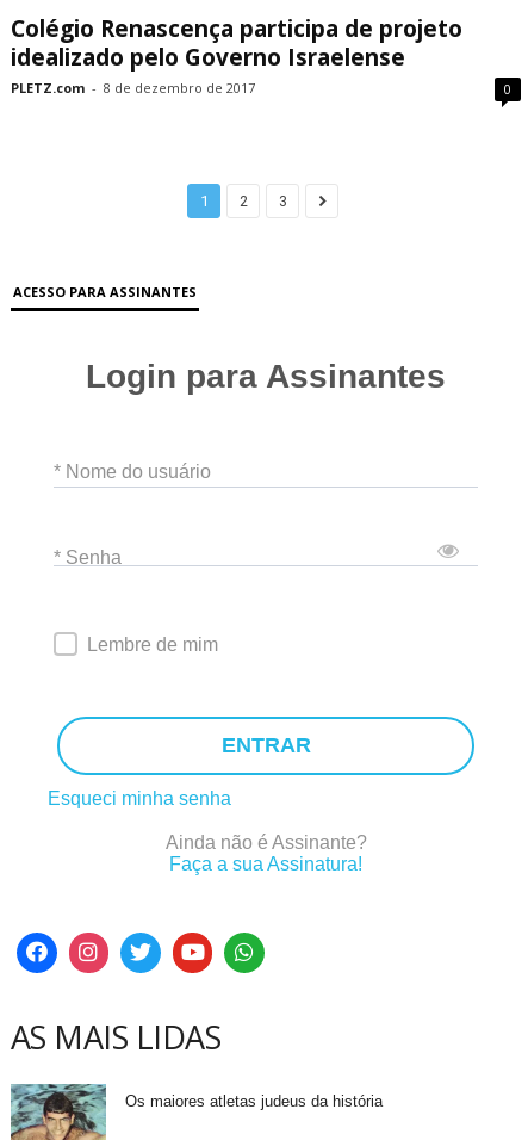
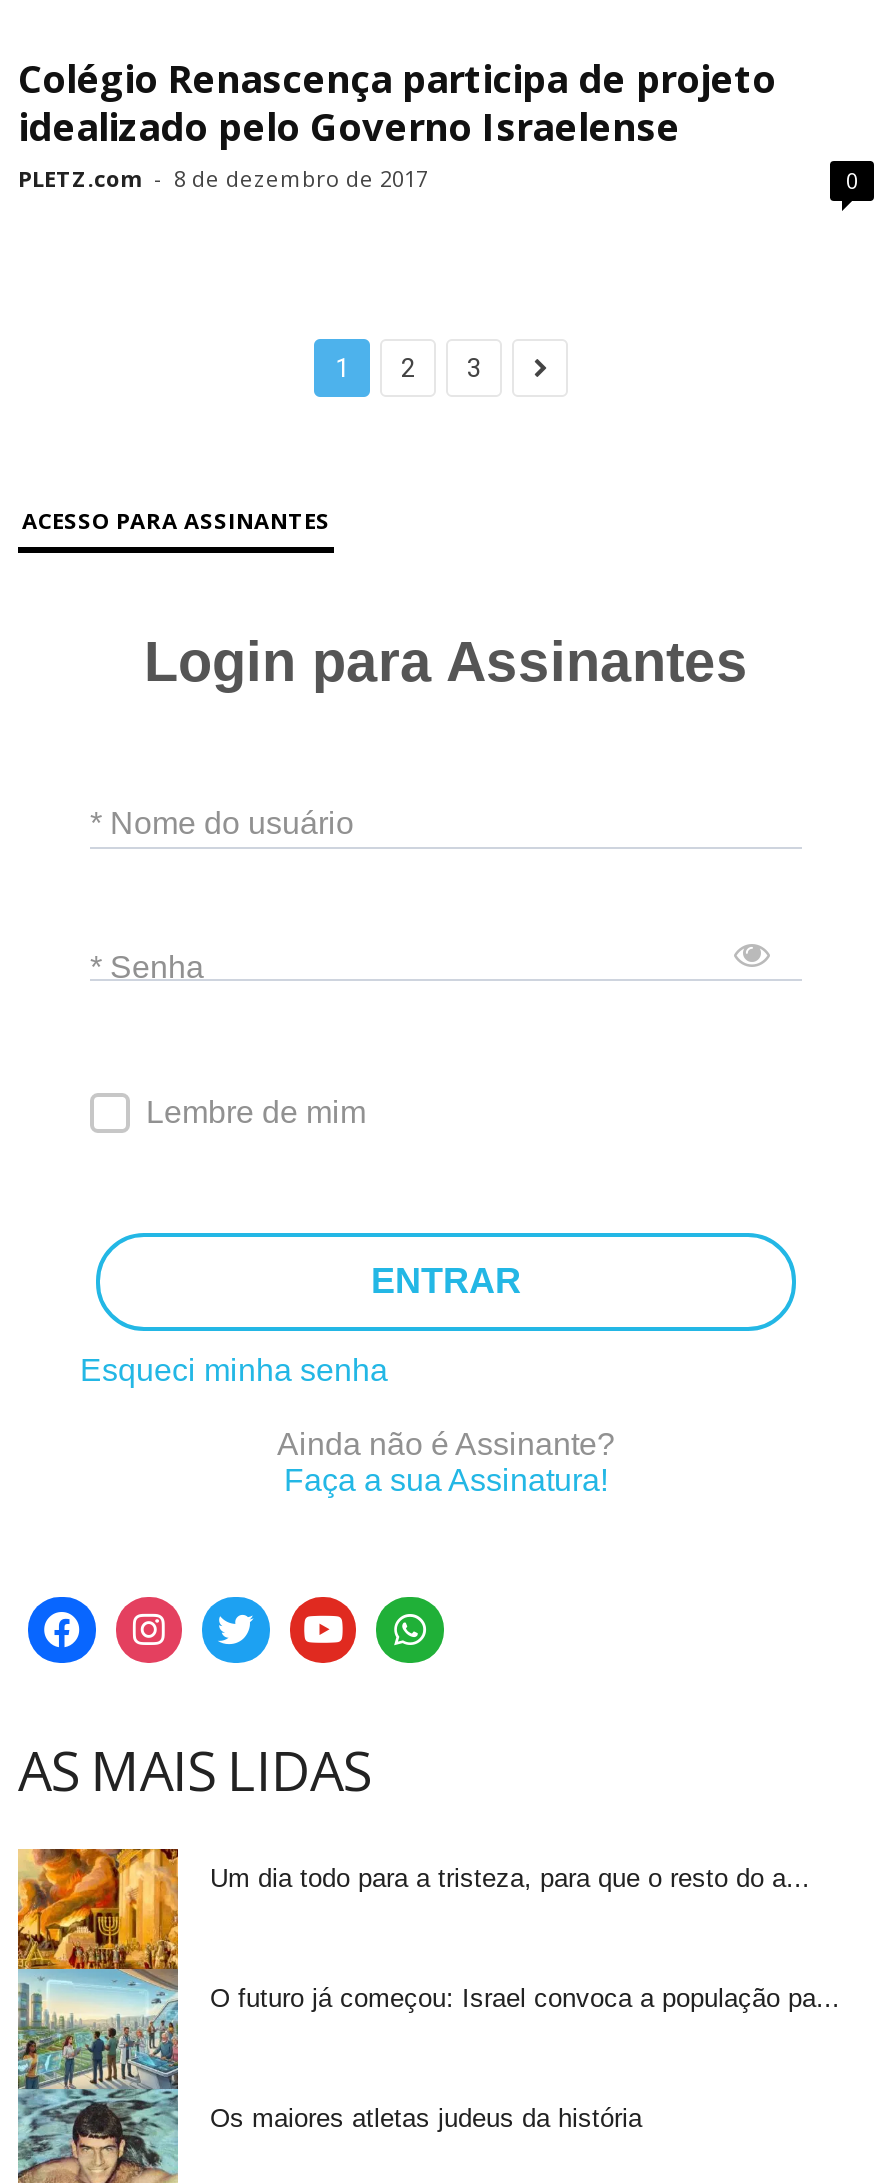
+ [image]
+ Um dia todo para a tristeza, para que o resto do a...

+ O futuro já começou: Israel convoca a população pa...
